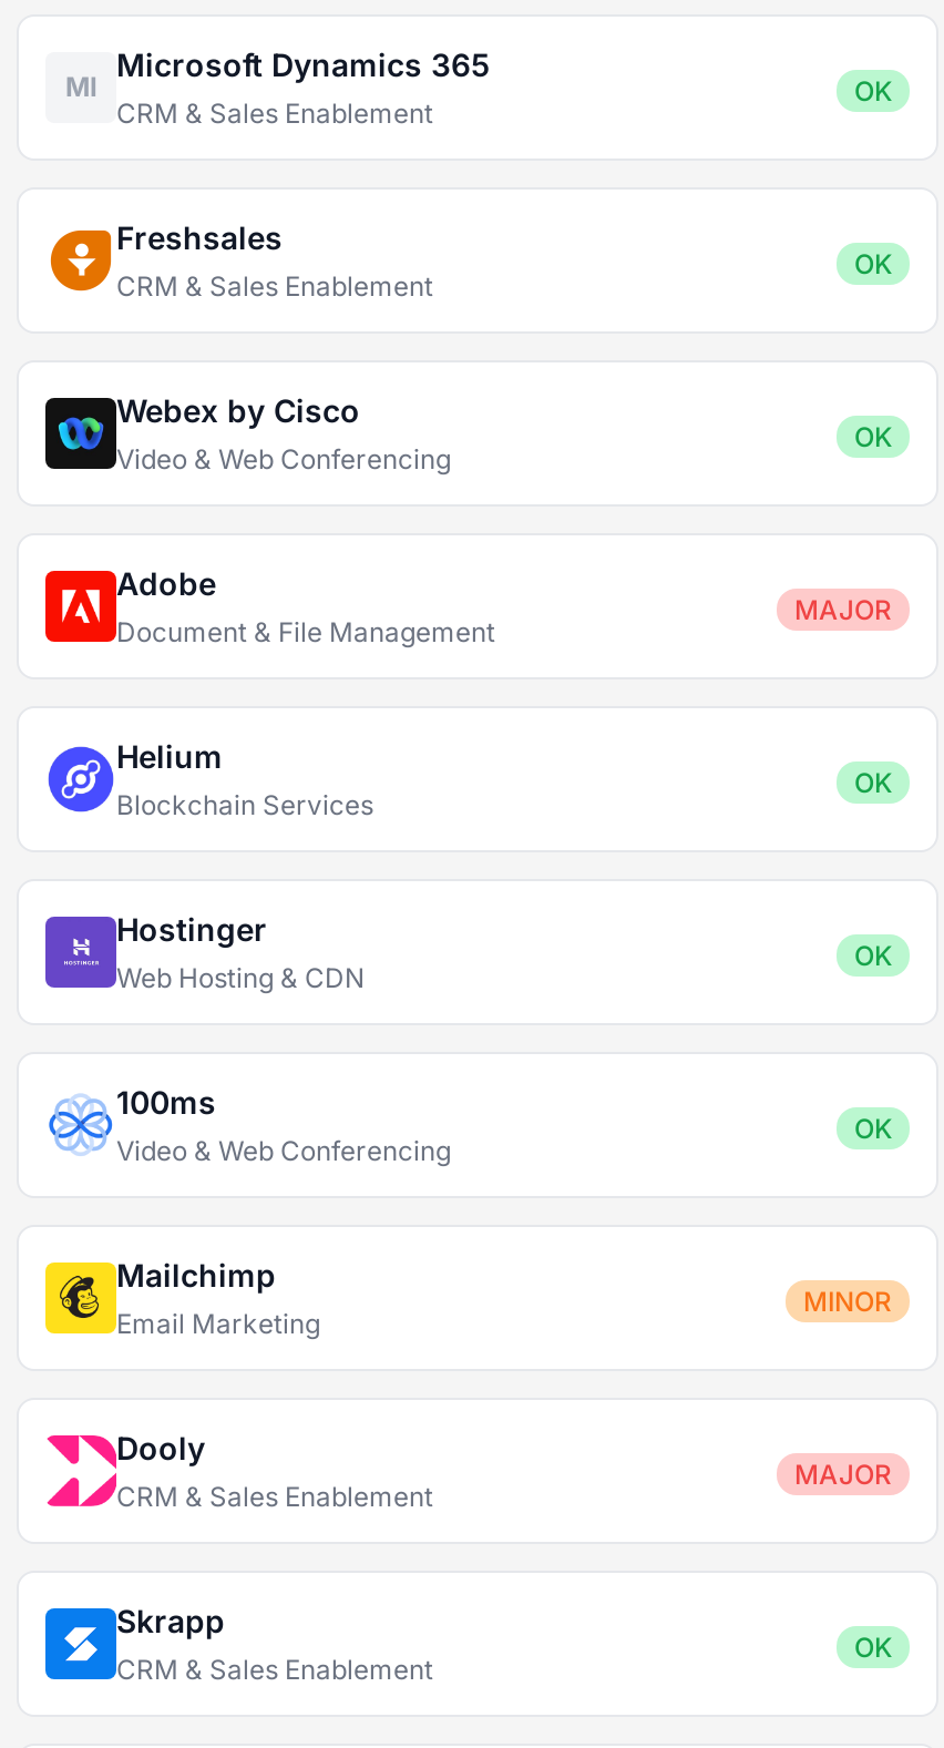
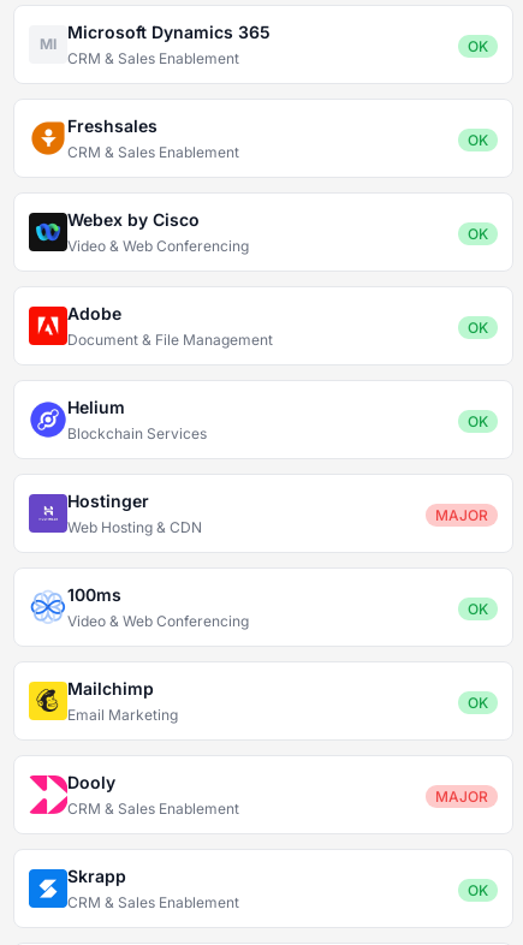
- MAJOR
+ OK

- OK
+ MAJOR

- MINOR
+ OK
